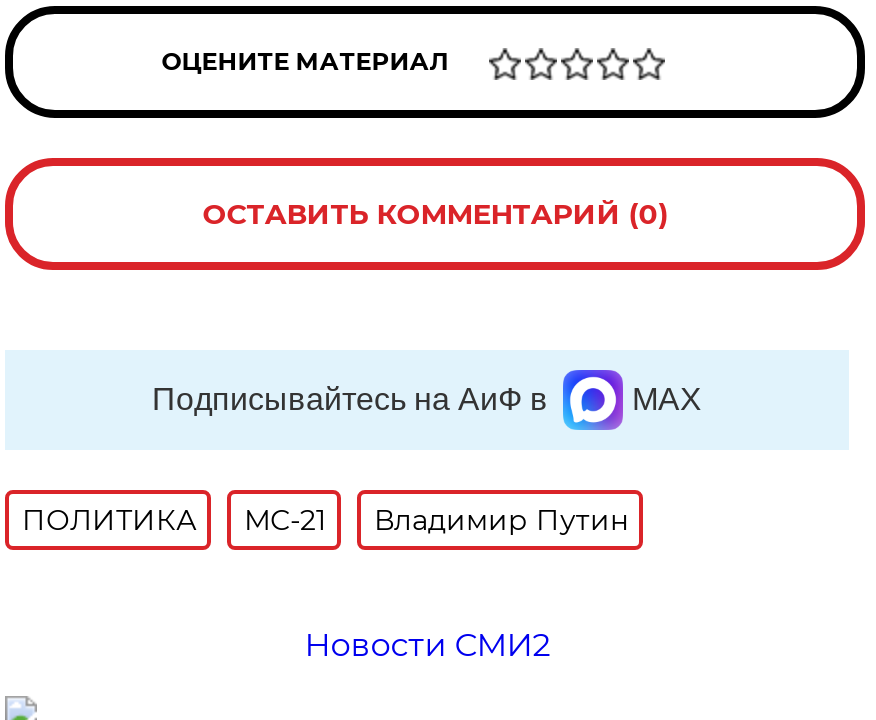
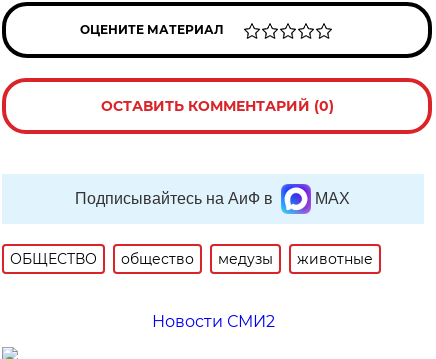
- ПОЛИТИКА
- МС-21
- Владимир Путин
+ ОБЩЕСТВО
+ общество
+ медузы
+ животные
